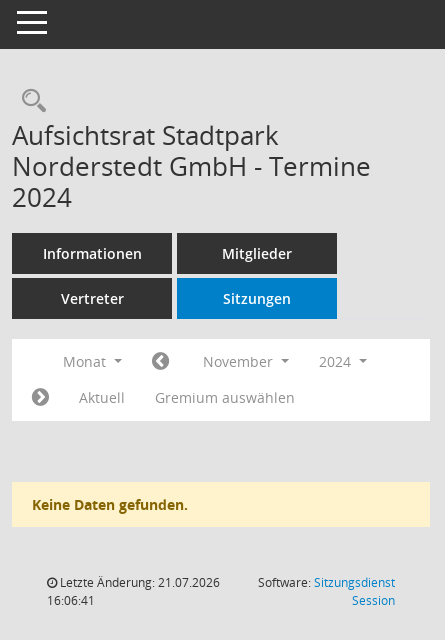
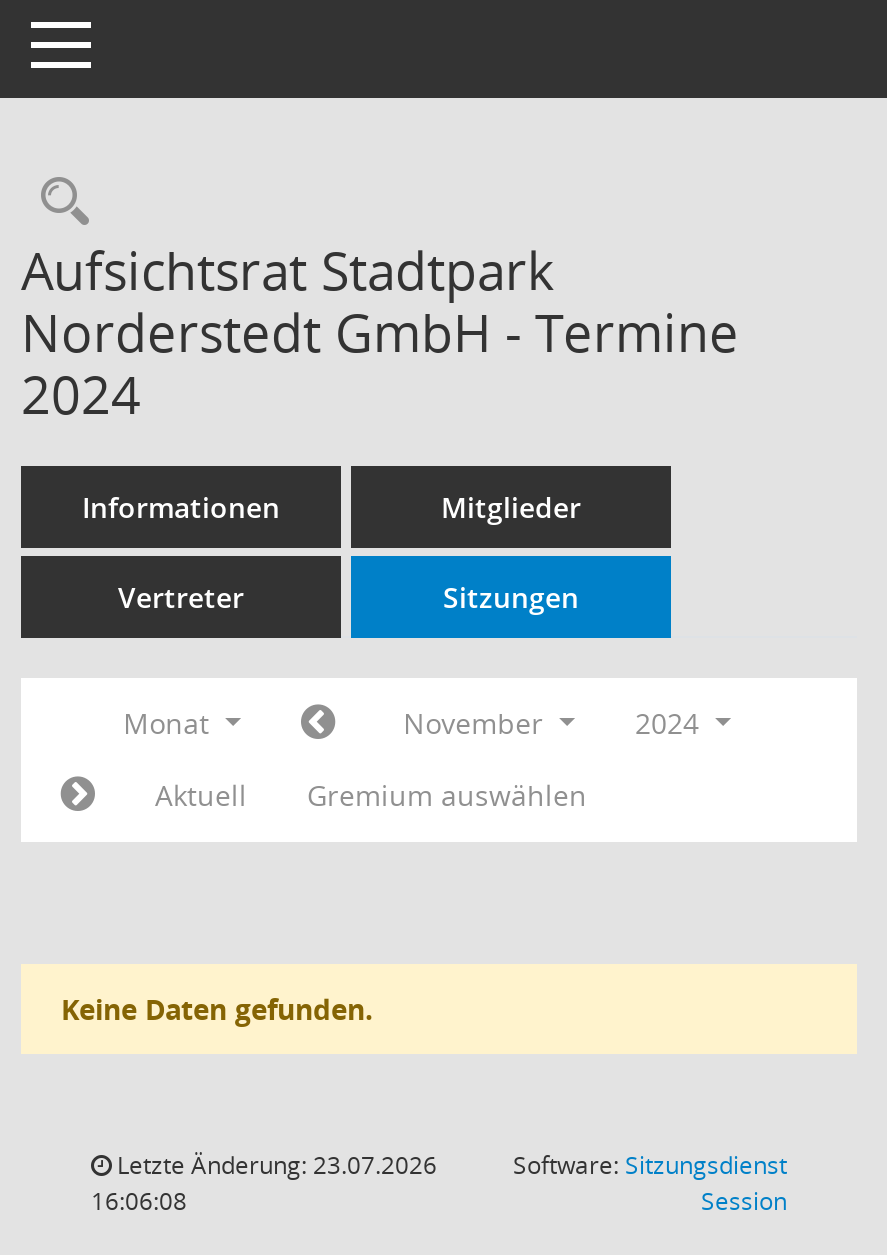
- Letzte Änderung: 21.07.2026
+ Letzte Änderung: 23.07.2026

- 16:06:41
+ 16:06:08
